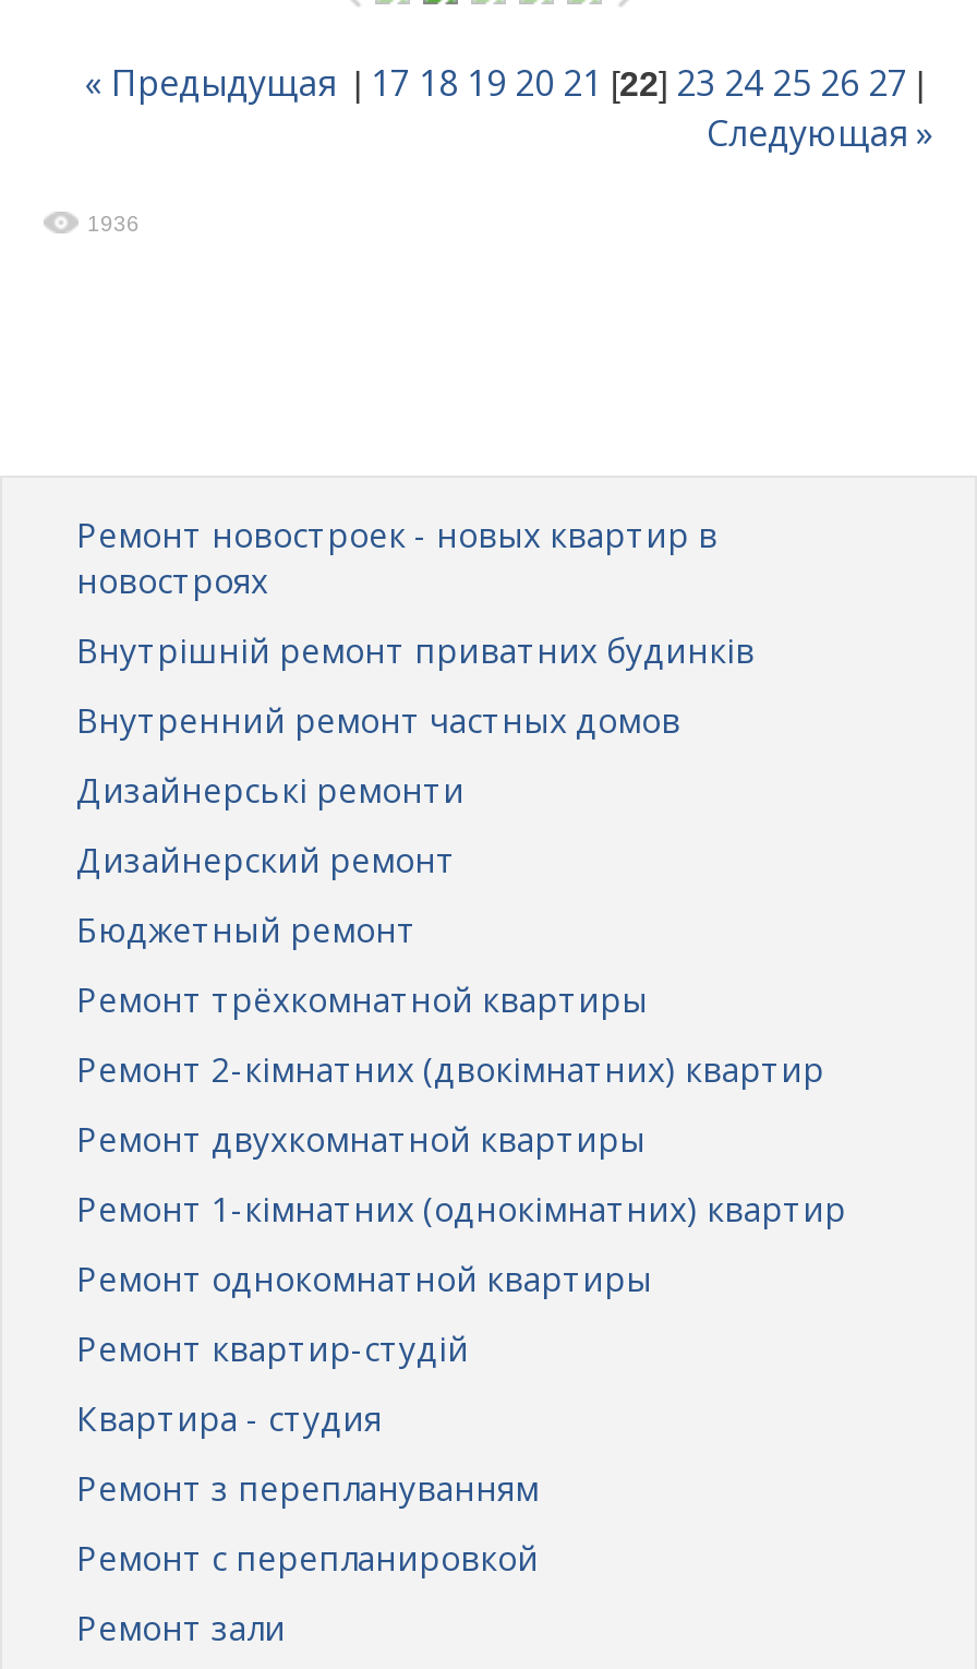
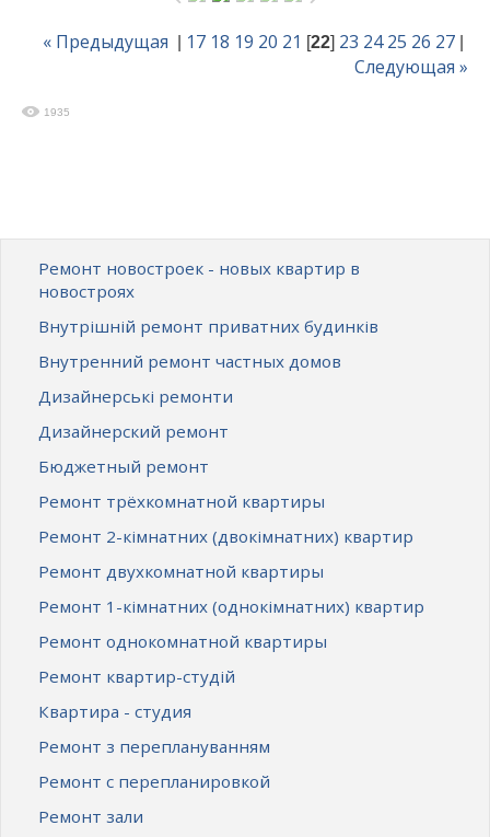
- 1936
+ 1935
